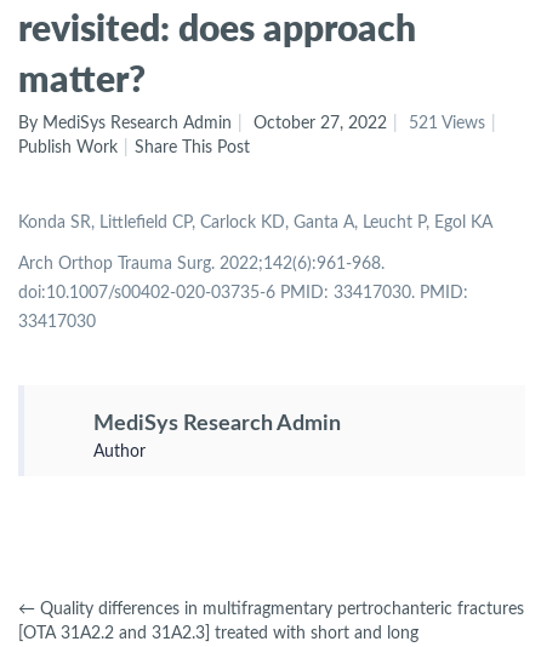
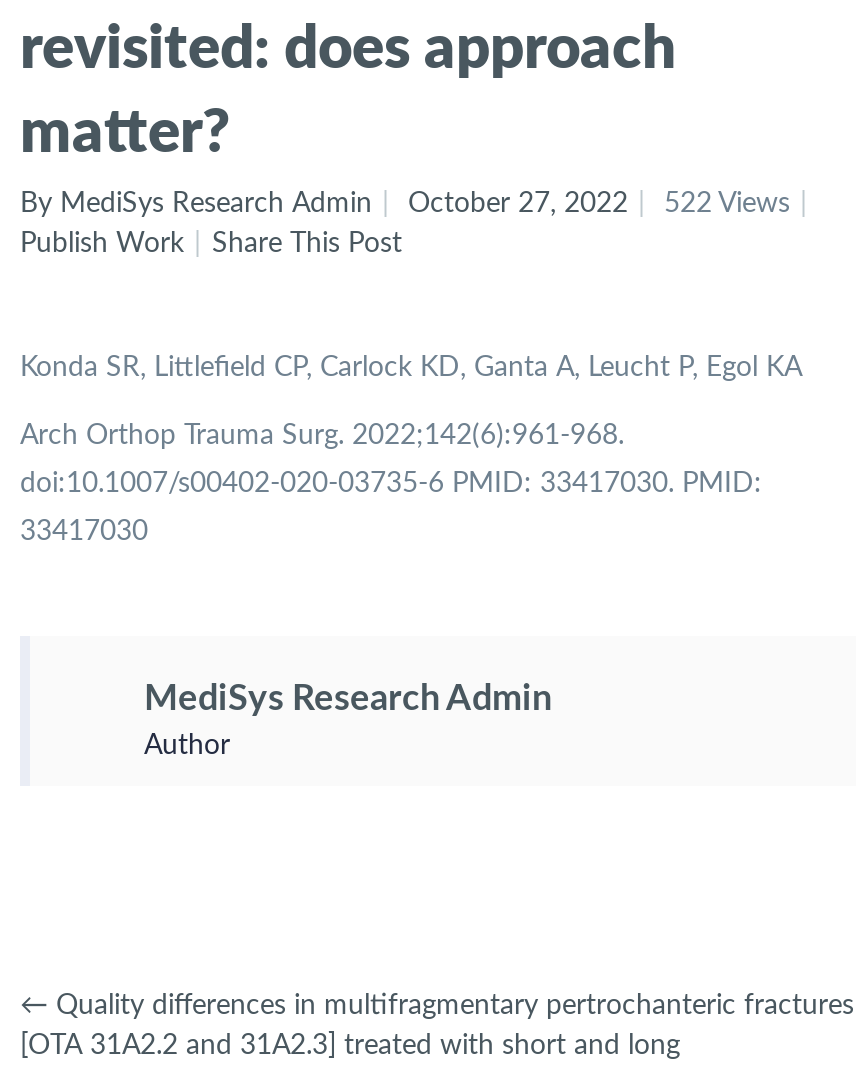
- By MediSys Research Admin October 27, 2022 521 Views
+ By MediSys Research Admin October 27, 2022 522 Views
